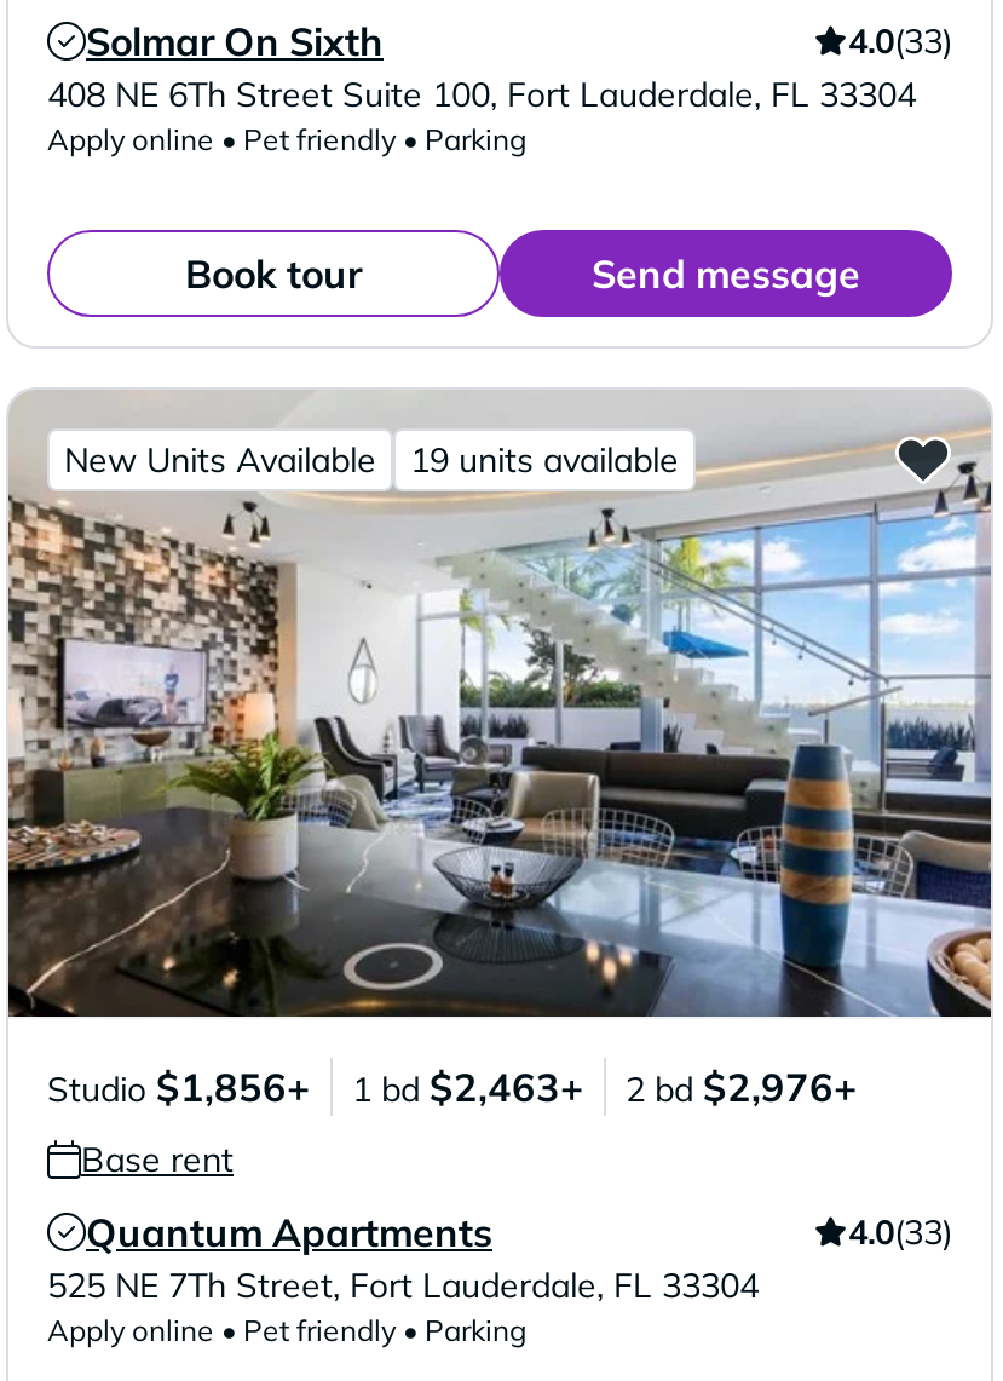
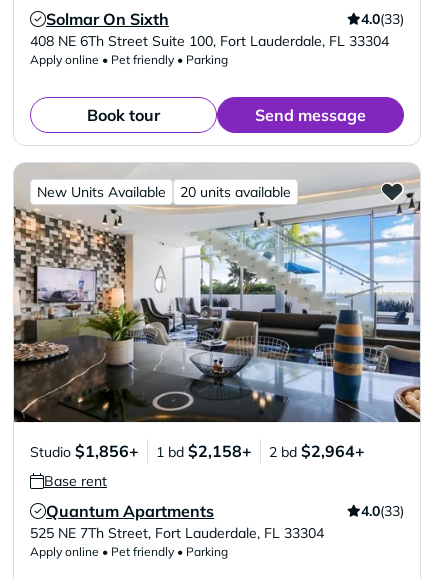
- 19 units available
+ 20 units available

- 1 bd $2,463+
+ 1 bd $2,158+

- 2 bd $2,976+
+ 2 bd $2,964+
